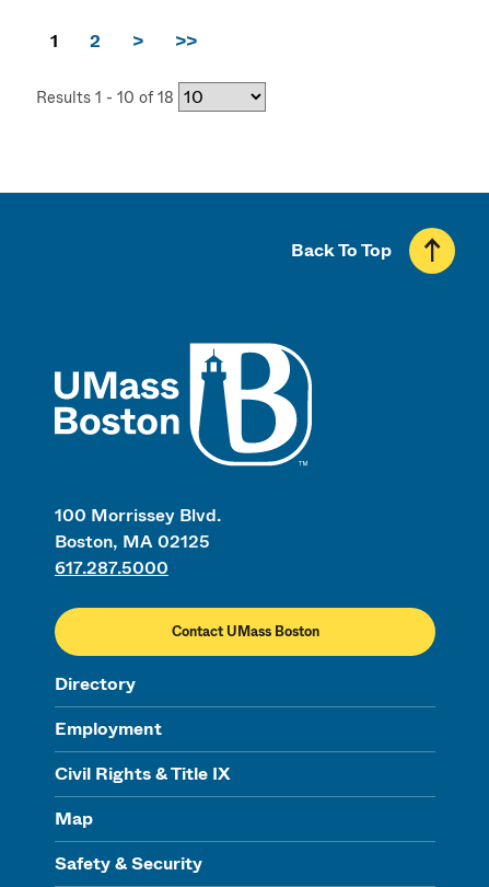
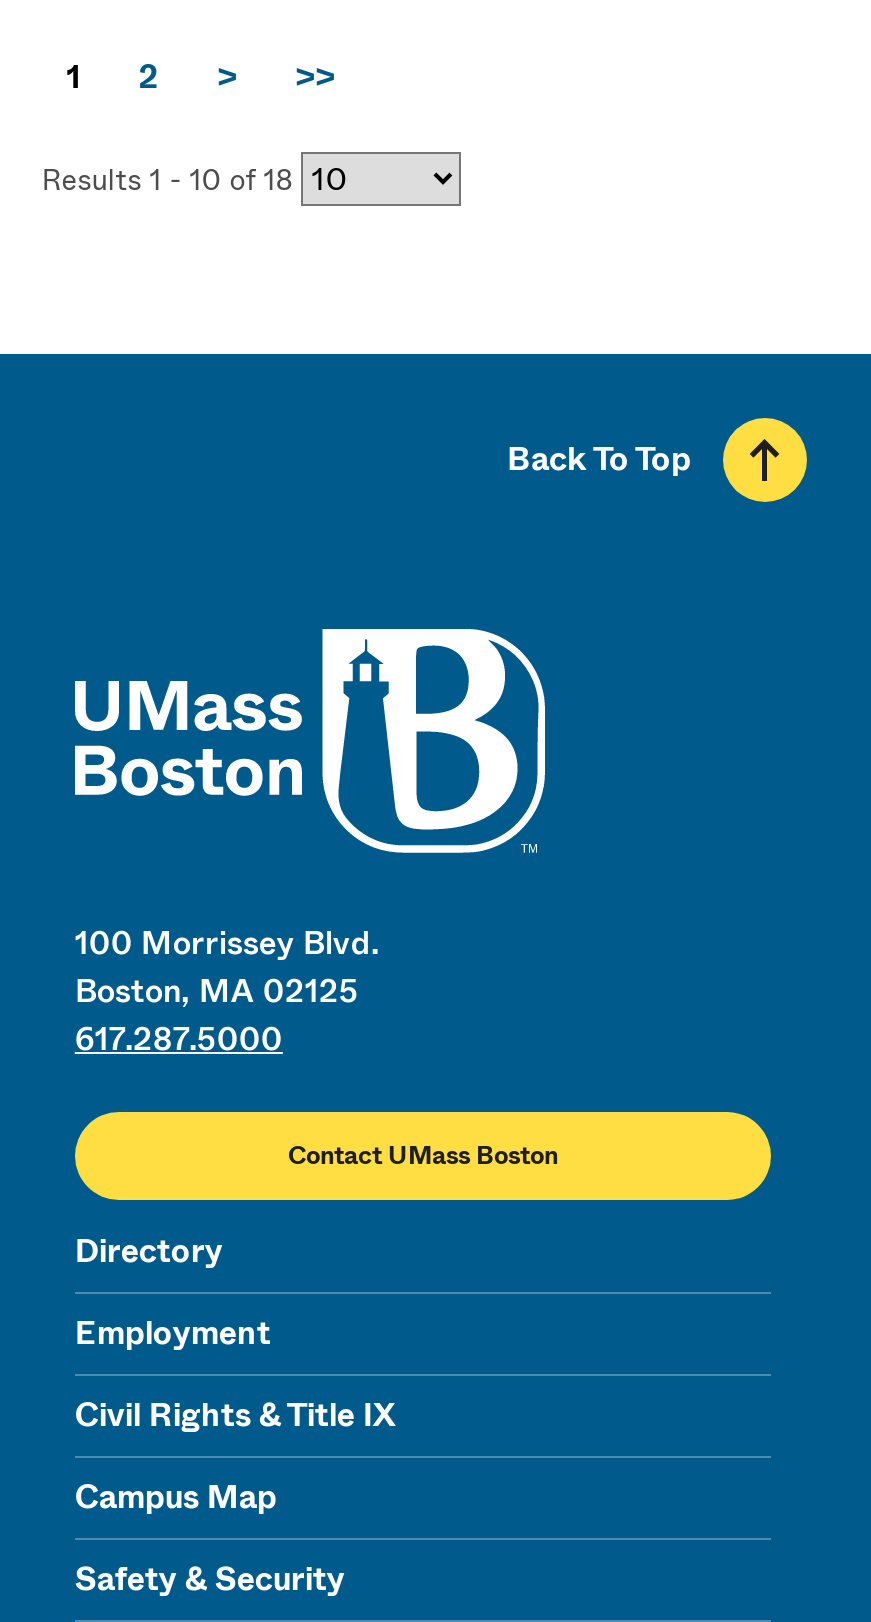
- Map
+ Campus Map
